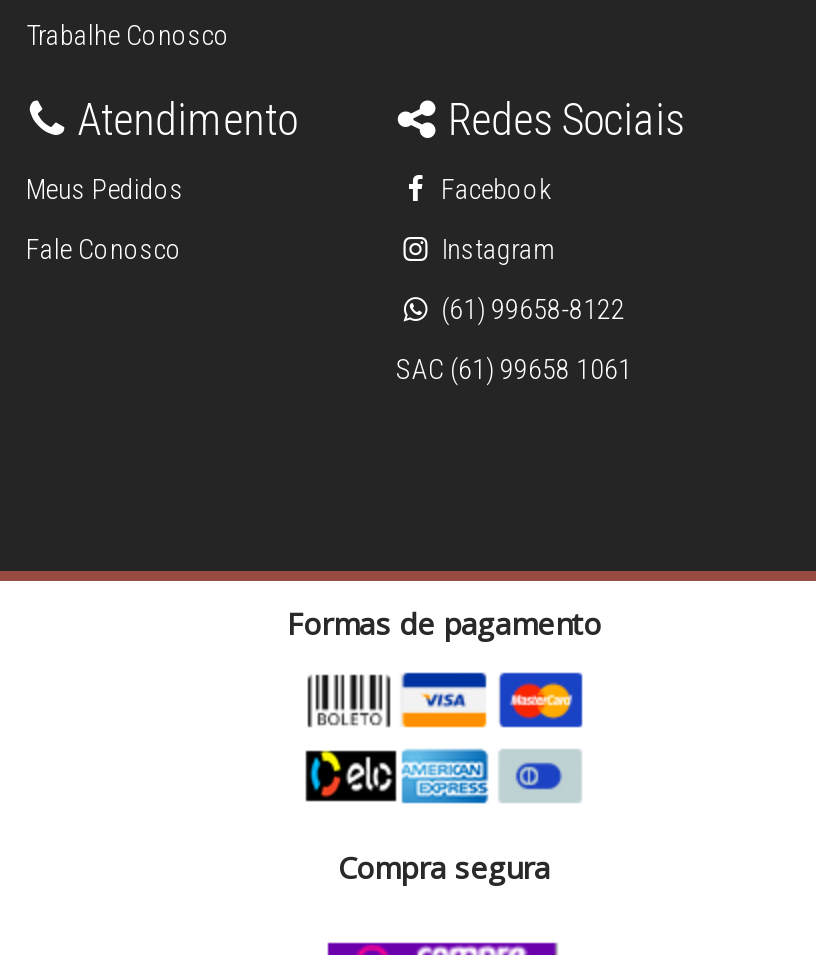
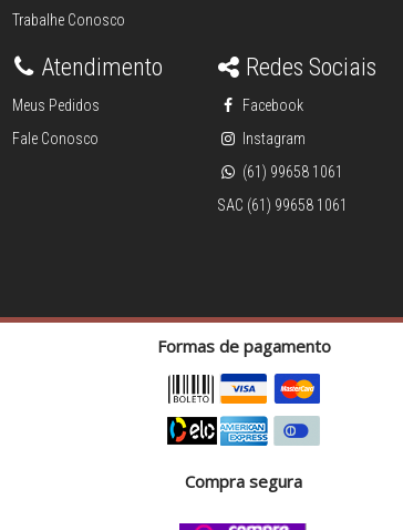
- (61) 99658-8122
+ (61) 99658 1061
